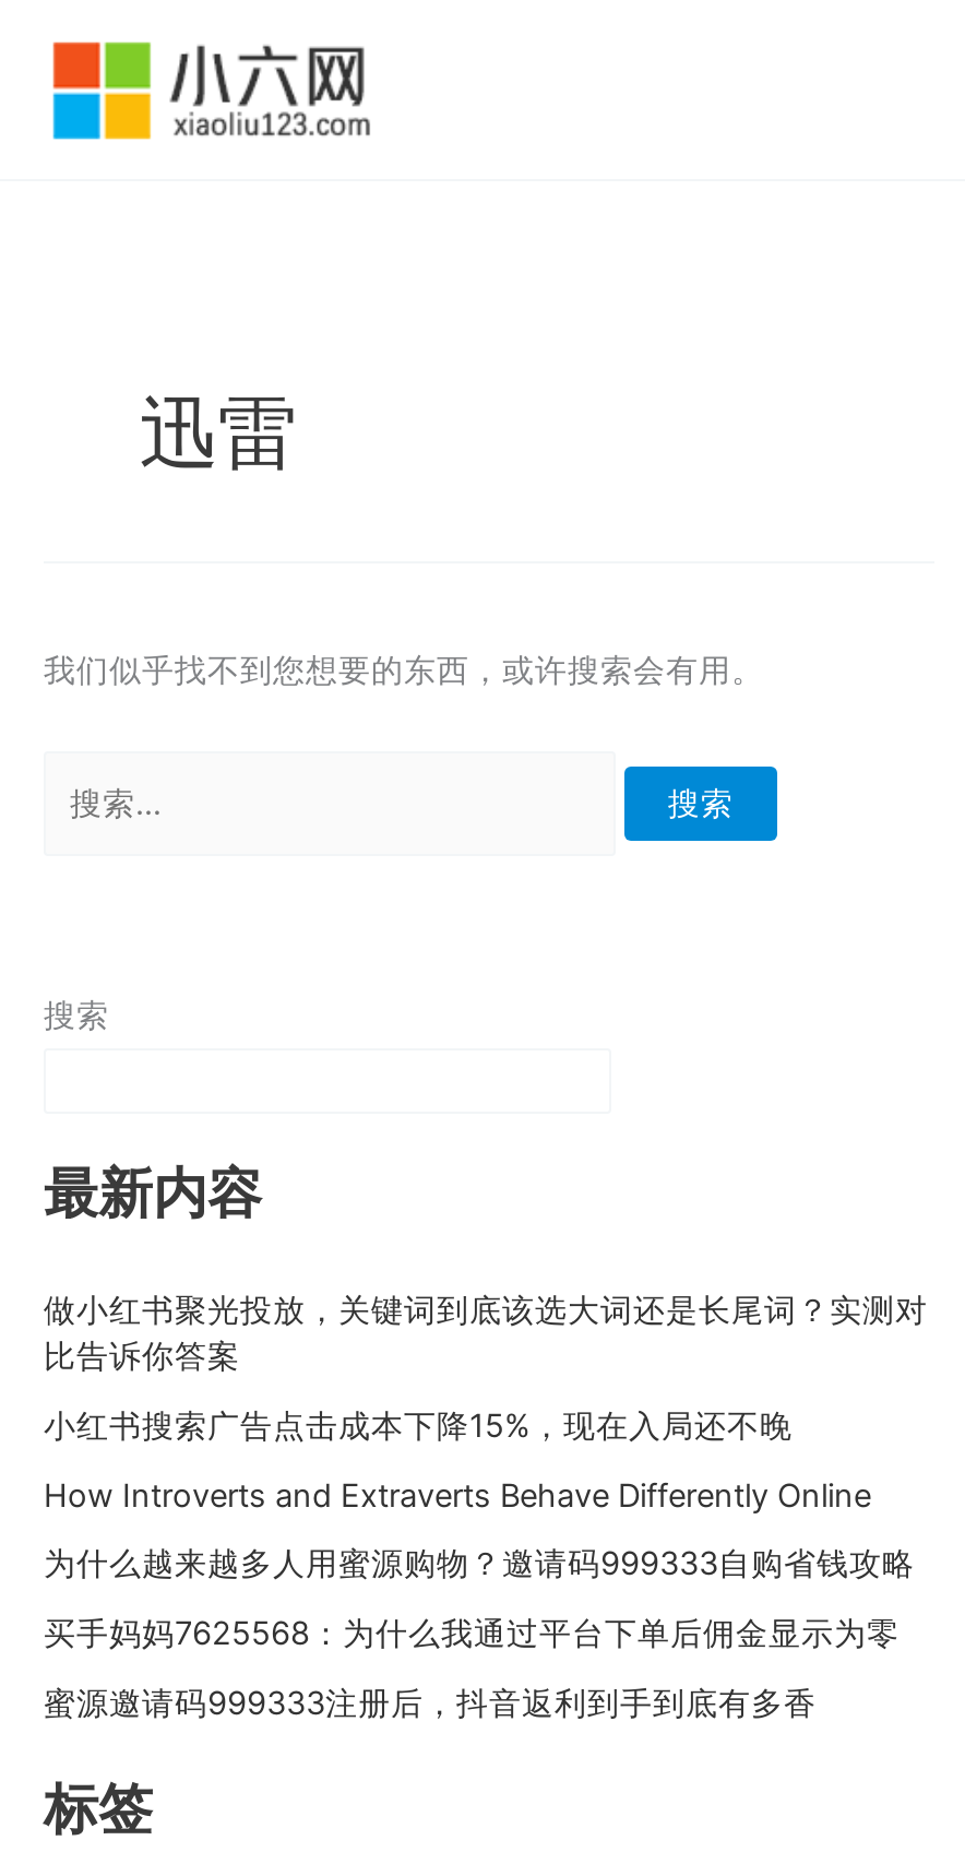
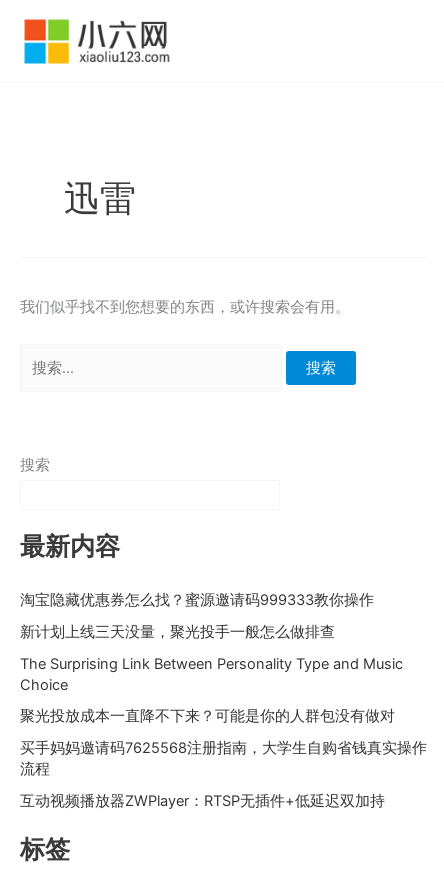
- 做小红书聚光投放，关键词到底该选大词还是长尾词？实测对
- 比告诉你答案
+ 淘宝隐藏优惠券怎么找？蜜源邀请码999333教你操作

- 小红书搜索广告点击成本下降15%，现在入局还不晚
+ 新计划上线三天没量，聚光投手一般怎么做排查

- How Introverts and Extraverts Behave Differently Online
+ The Surprising Link Between Personality Type and Music
+ Choice

- 为什么越来越多人用蜜源购物？邀请码999333自购省钱攻略
+ 聚光投放成本一直降不下来？可能是你的人群包没有做对

- 买手妈妈7625568：为什么我通过平台下单后佣金显示为零
+ 买手妈妈邀请码7625568注册指南，大学生自购省钱真实操作
+ 流程

- 蜜源邀请码999333注册后，抖音返利到手到底有多香
+ 互动视频播放器ZWPlayer：RTSP无插件+低延迟双加持
